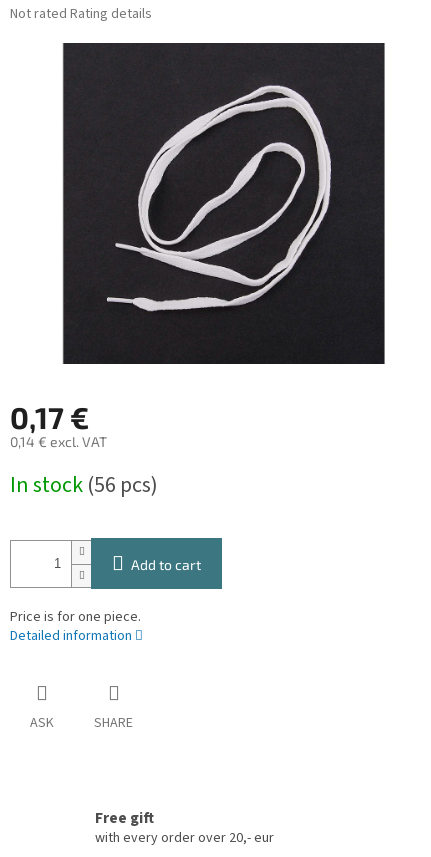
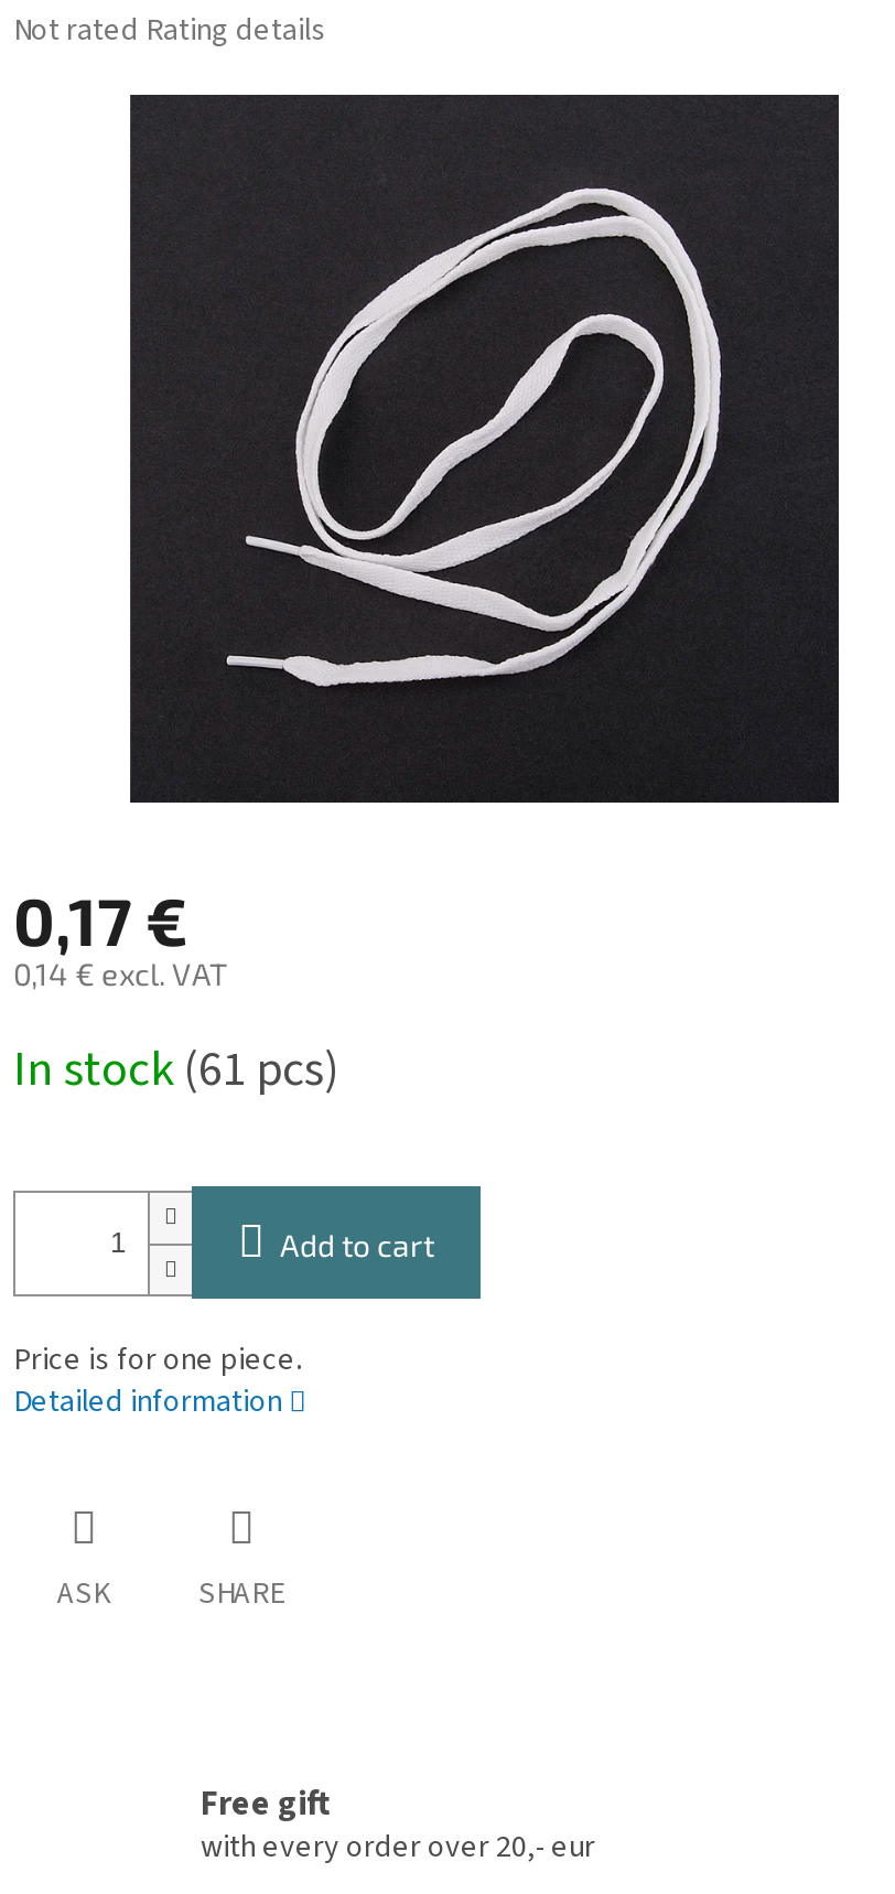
- In stock (56 pcs)
+ In stock (61 pcs)
